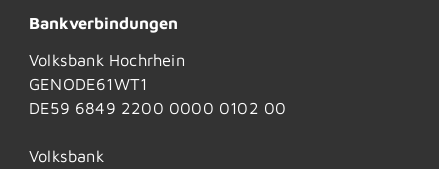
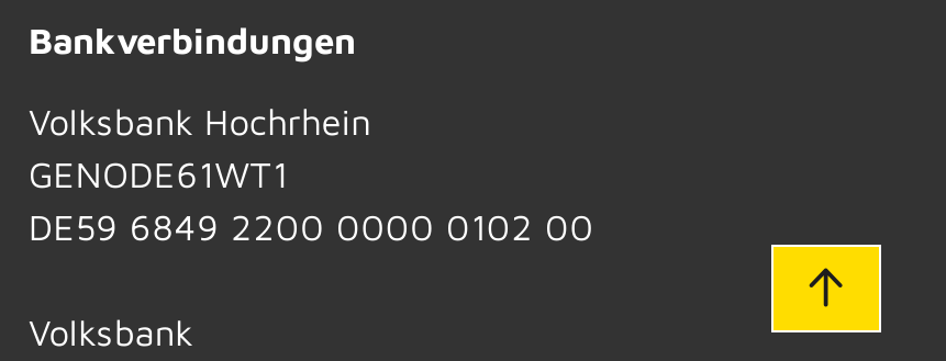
+ [image]
